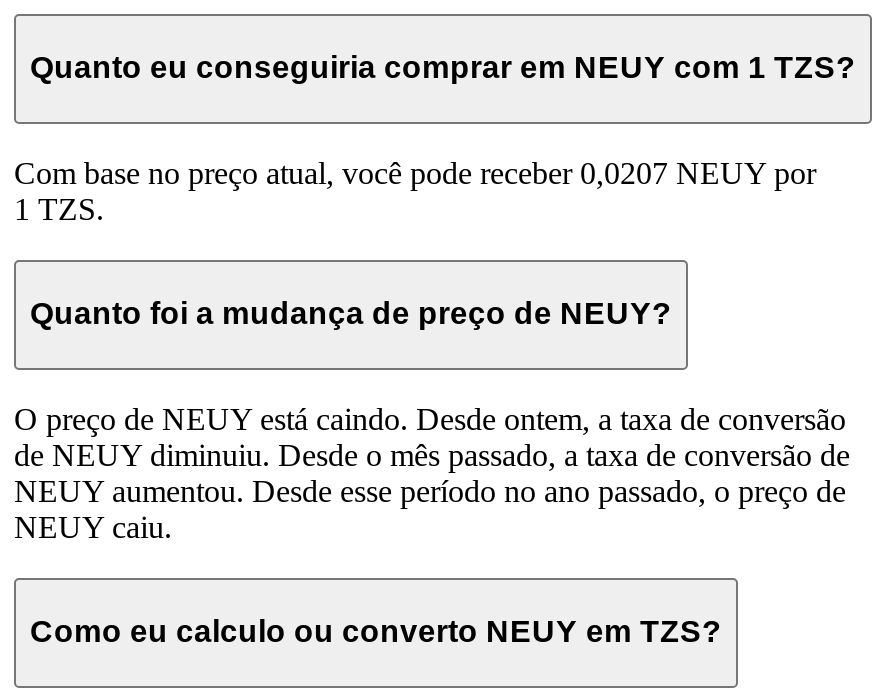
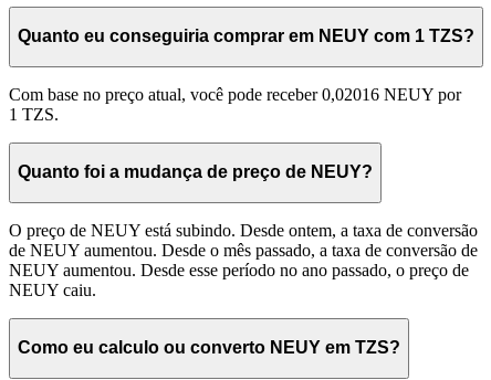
- Com base no preço atual, você pode receber 0,0207 NEUY por
+ Com base no preço atual, você pode receber 0,02016 NEUY por

- O preço de NEUY está caindo. Desde ontem, a taxa de conversão
+ O preço de NEUY está subindo. Desde ontem, a taxa de conversão

- de NEUY diminuiu. Desde o mês passado, a taxa de conversão de
+ de NEUY aumentou. Desde o mês passado, a taxa de conversão de
